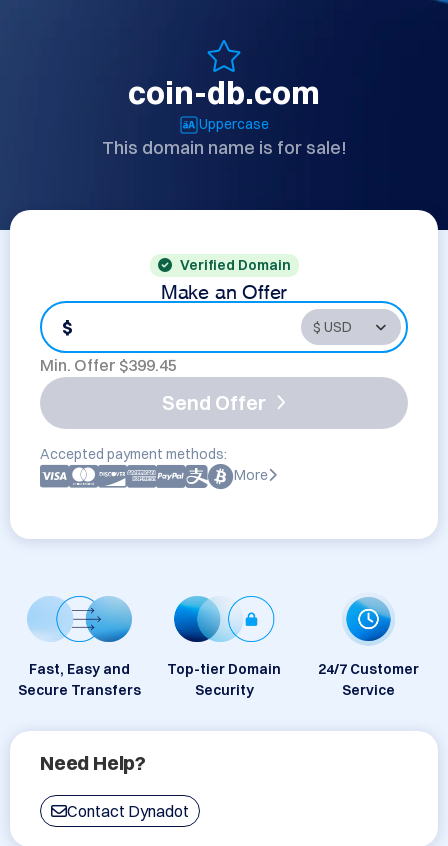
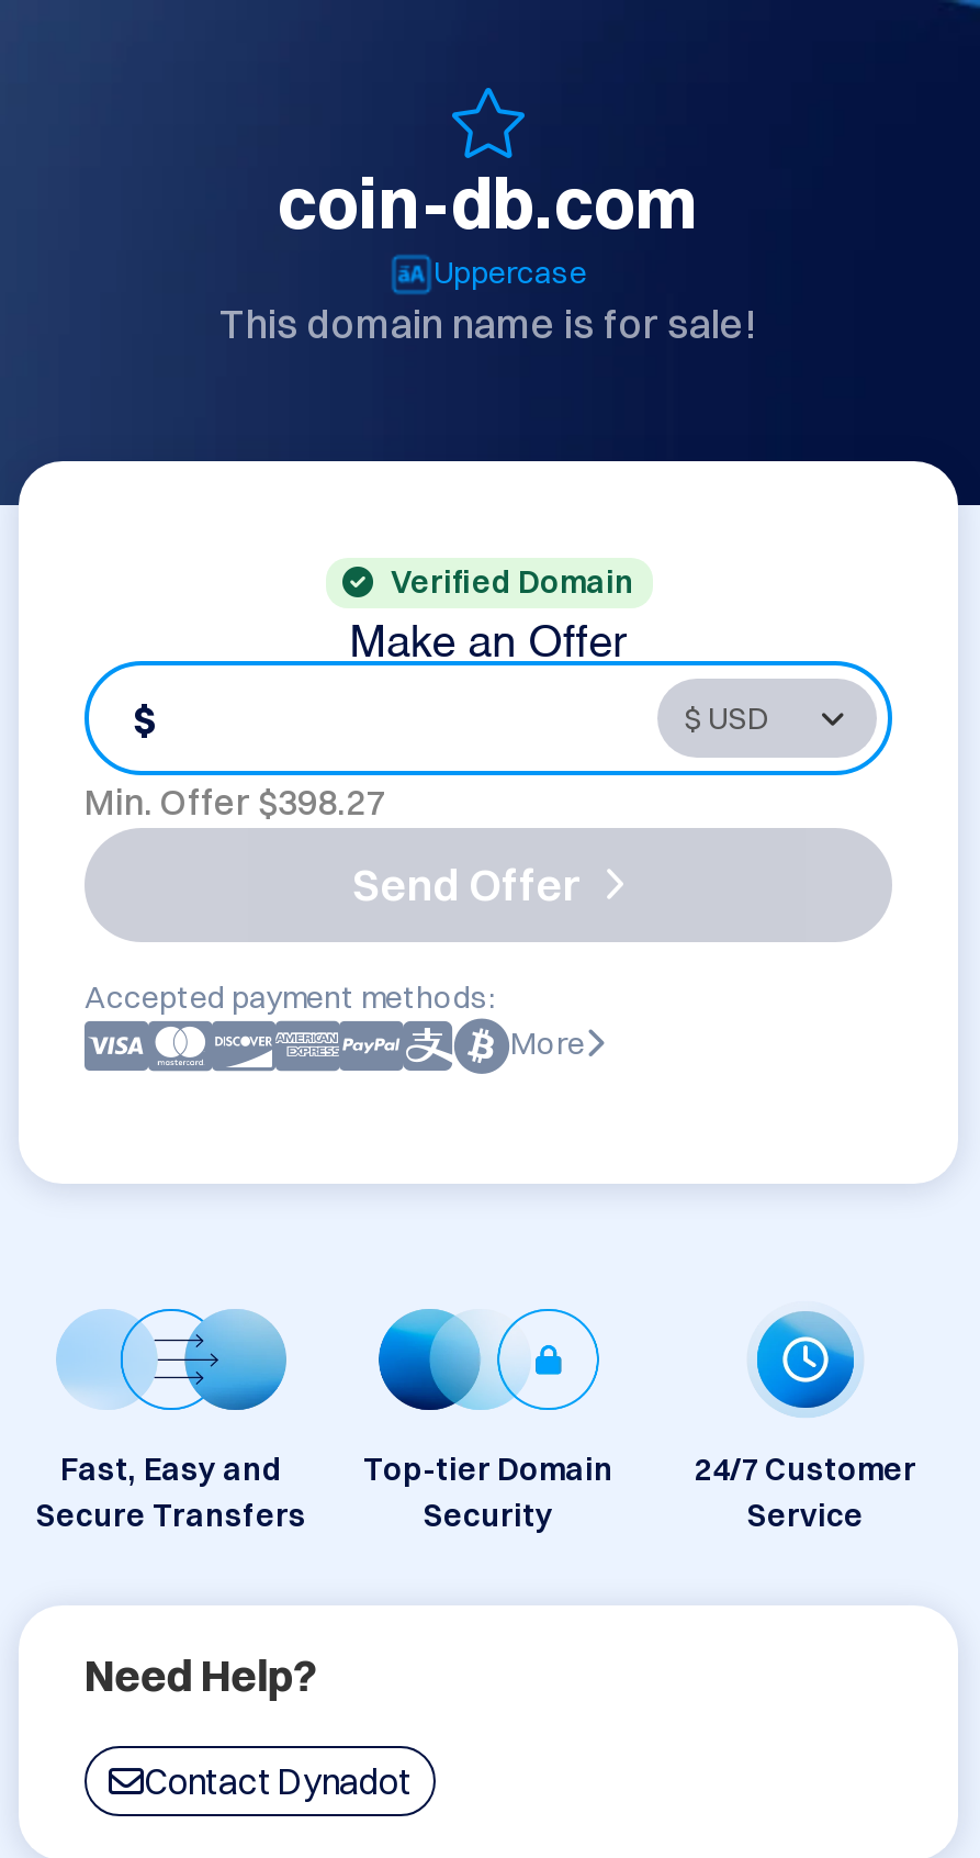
- Min. Offer $399.45
+ Min. Offer $398.27
